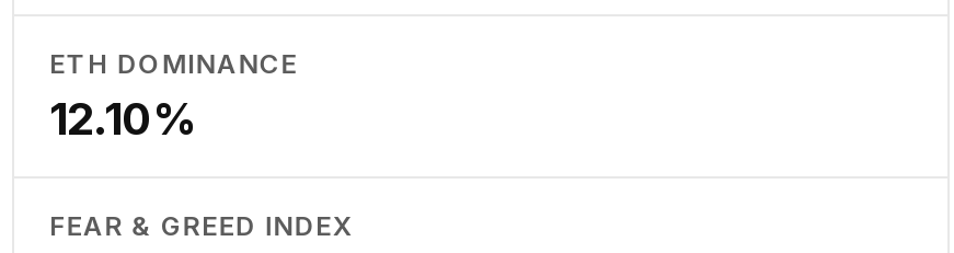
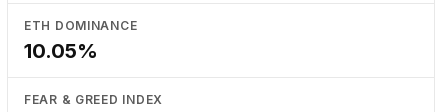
- 12.10%
+ 10.05%
